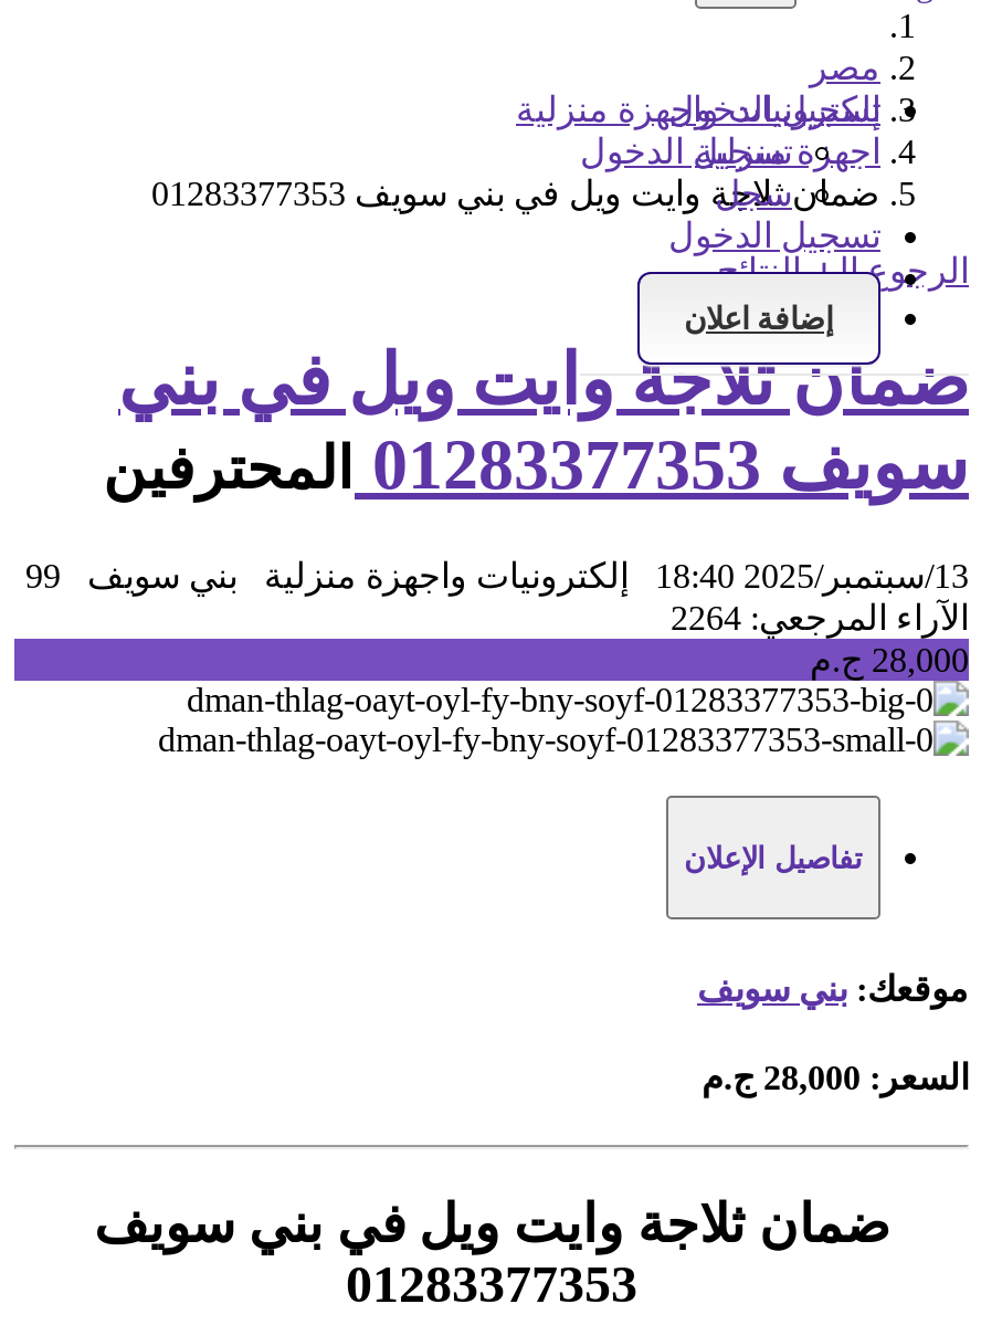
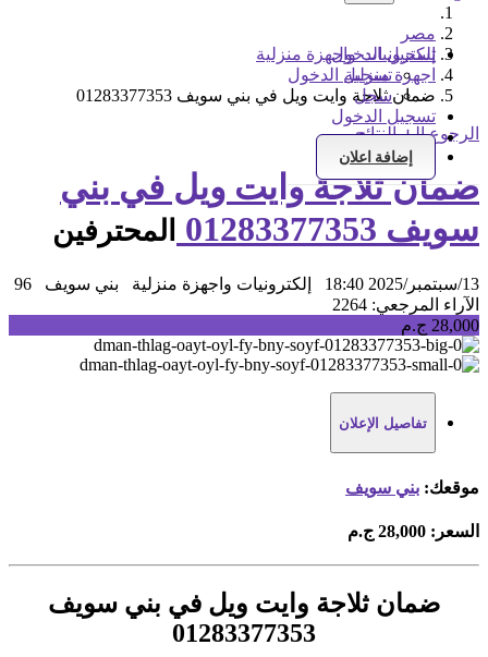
- إلكترونيات واجهزة منزلية بني سويف 99
+ إلكترونيات واجهزة منزلية بني سويف 96
